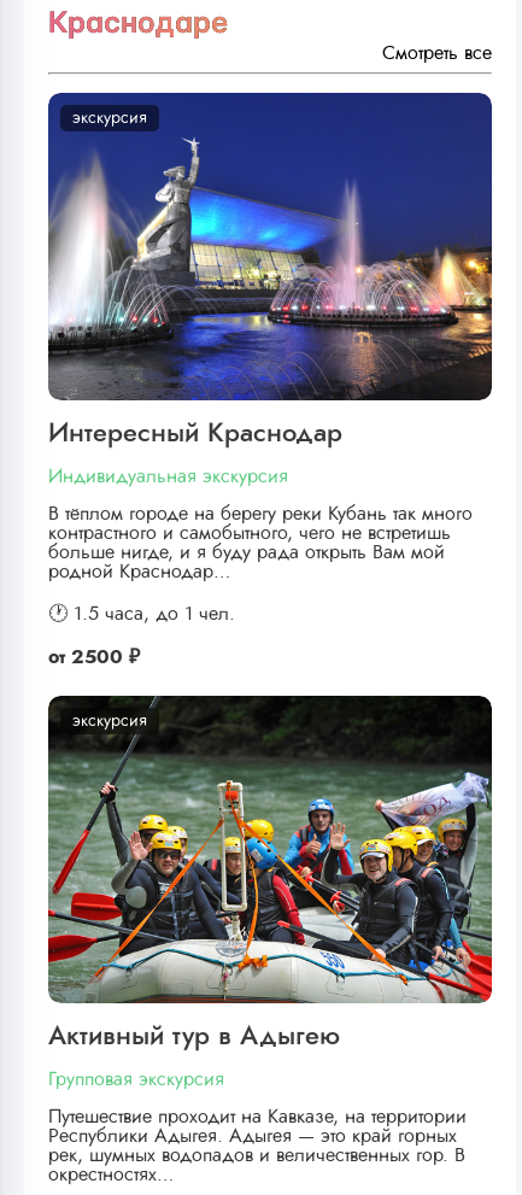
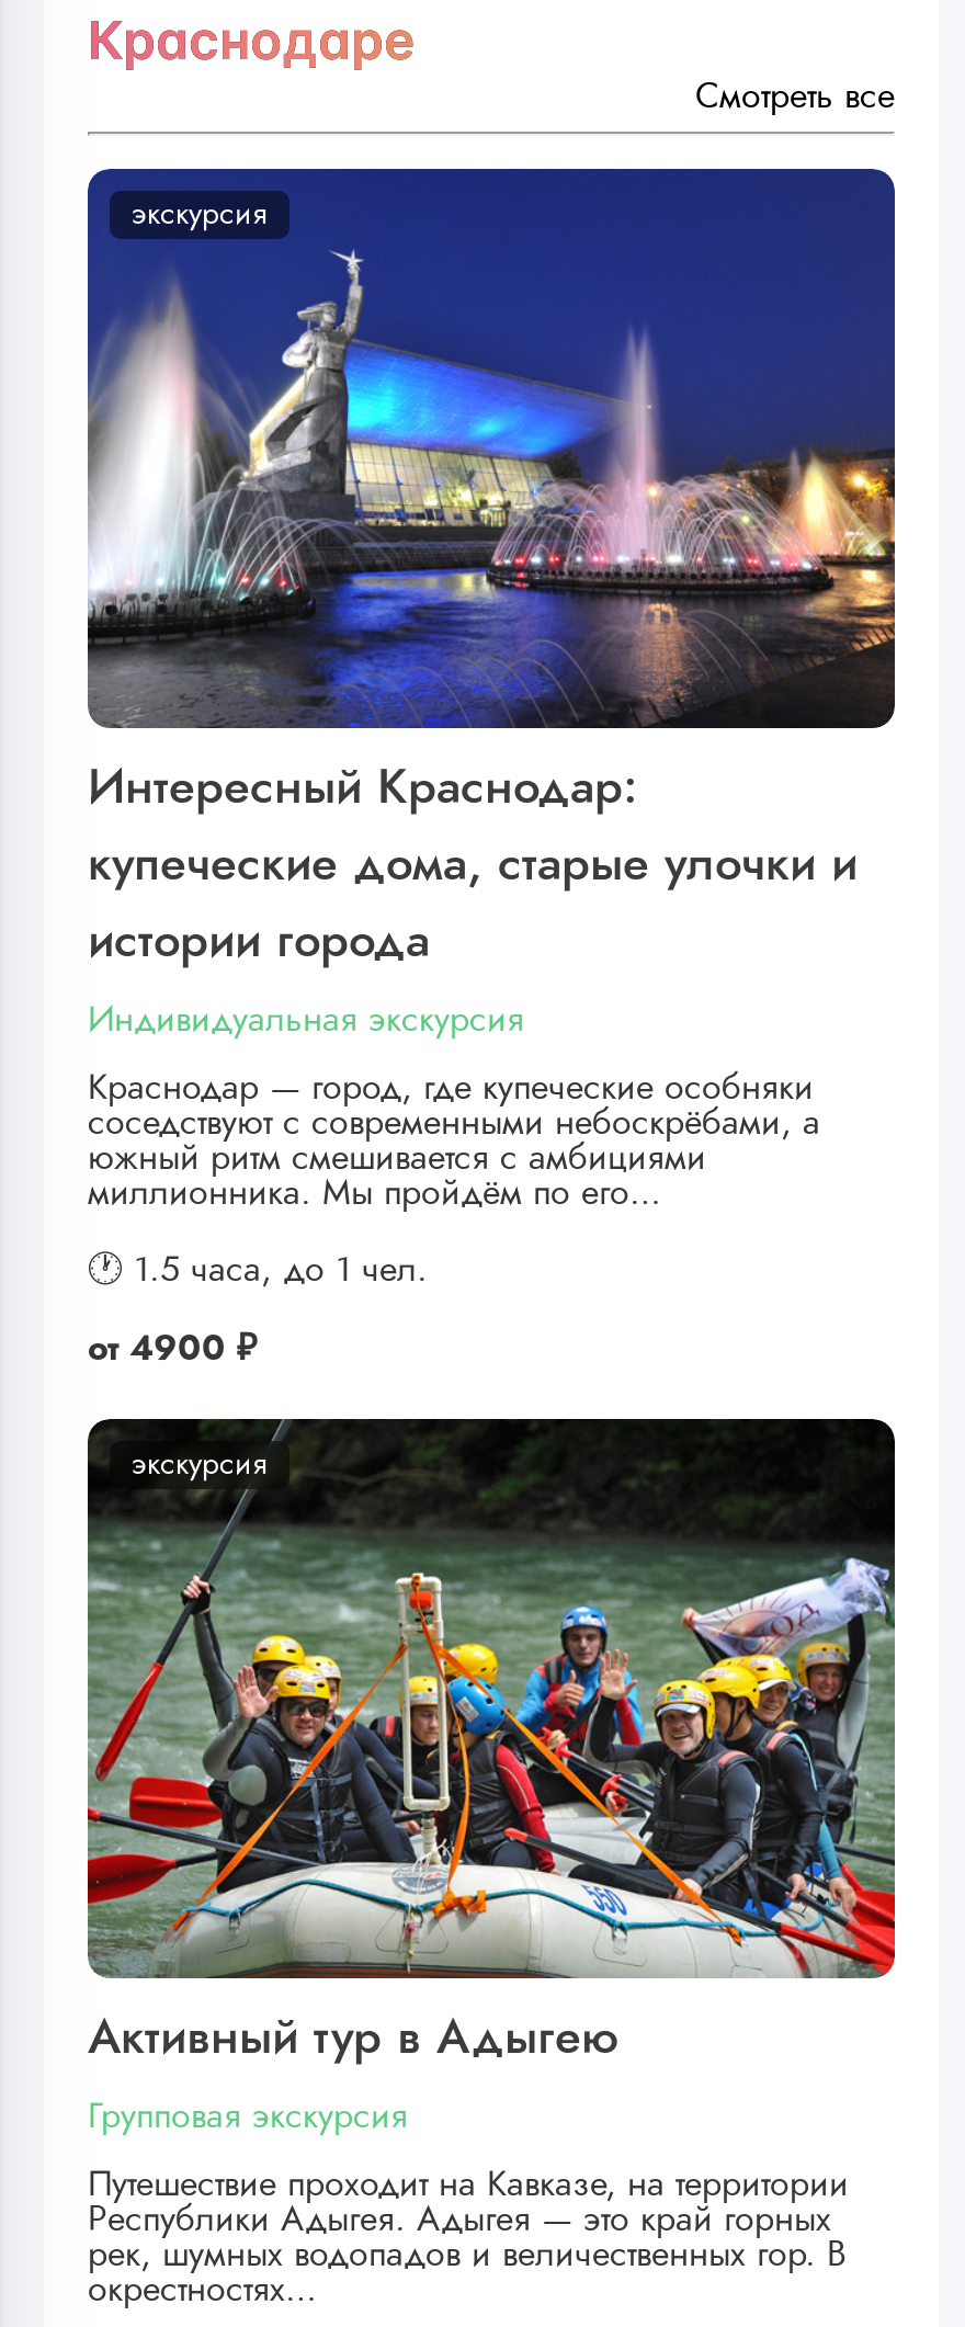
- Интересный Краснодар
+ Интересный Краснодар:
+ купеческие дома, старые улочки и
+ истории города

- В тёплом городе на берегу реки Кубань так много
- контрастного и самобытного, чего не встретишь
- больше нигде, и я буду рада открыть Вам мой
- родной Краснодар…
+ Краснодар — город, где купеческие особняки
+ соседствуют с современными небоскрёбами, а
+ южный ритм смешивается с амбициями
+ миллионника. Мы пройдём по его…

- от 2500 ₽
+ от 4900 ₽
